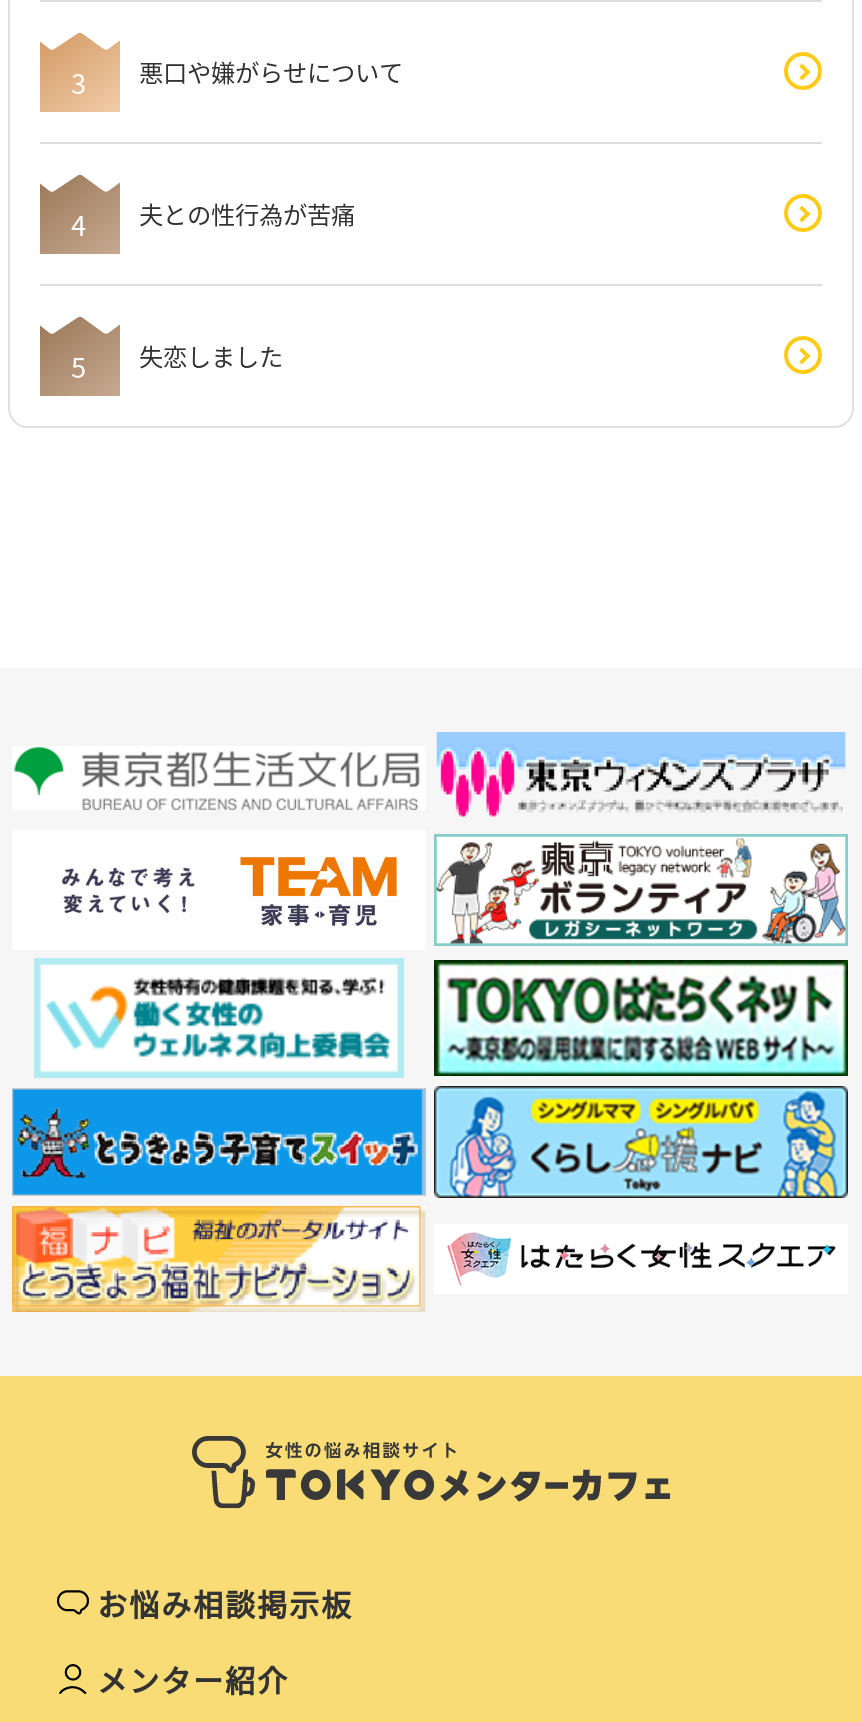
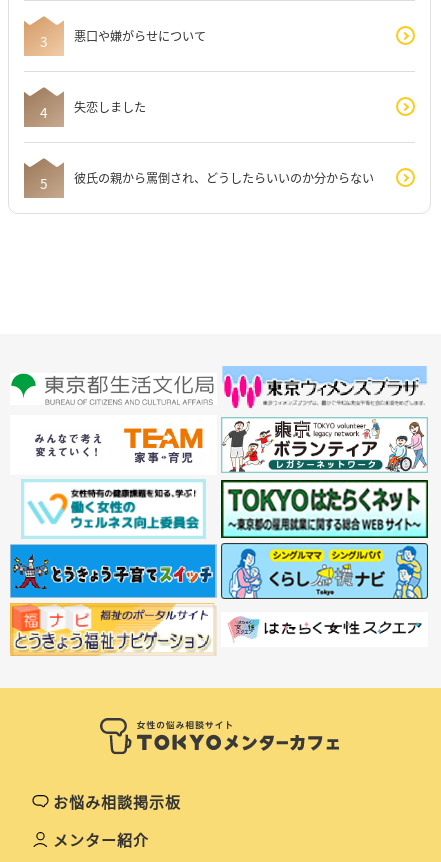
moved up: [image]

- 夫との性行為が苦痛

moved up: [image] | 失恋しました

+ 彼氏の親から罵倒され、どうしたらいいのか分からない
